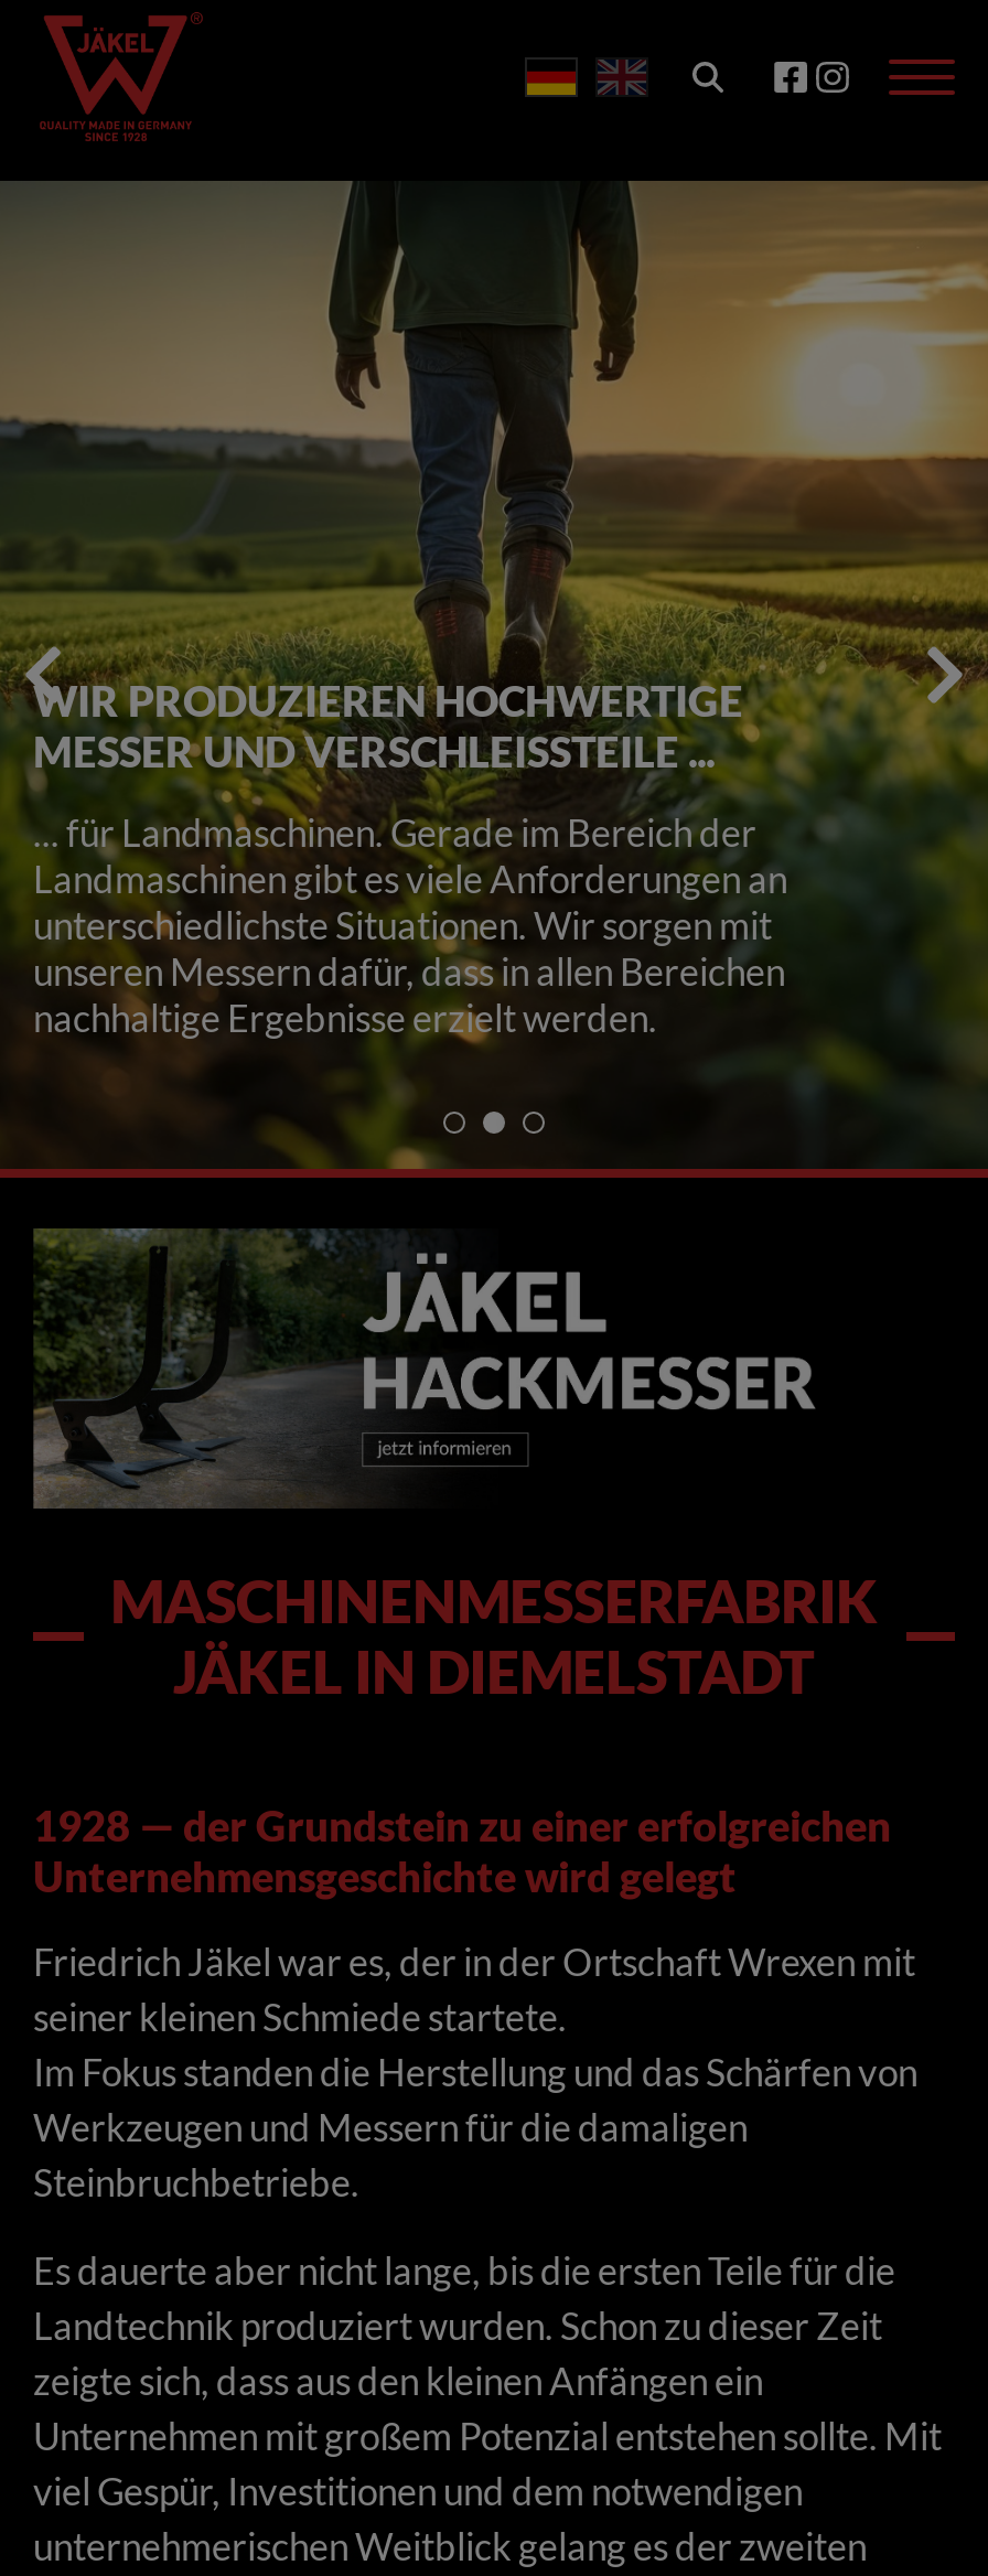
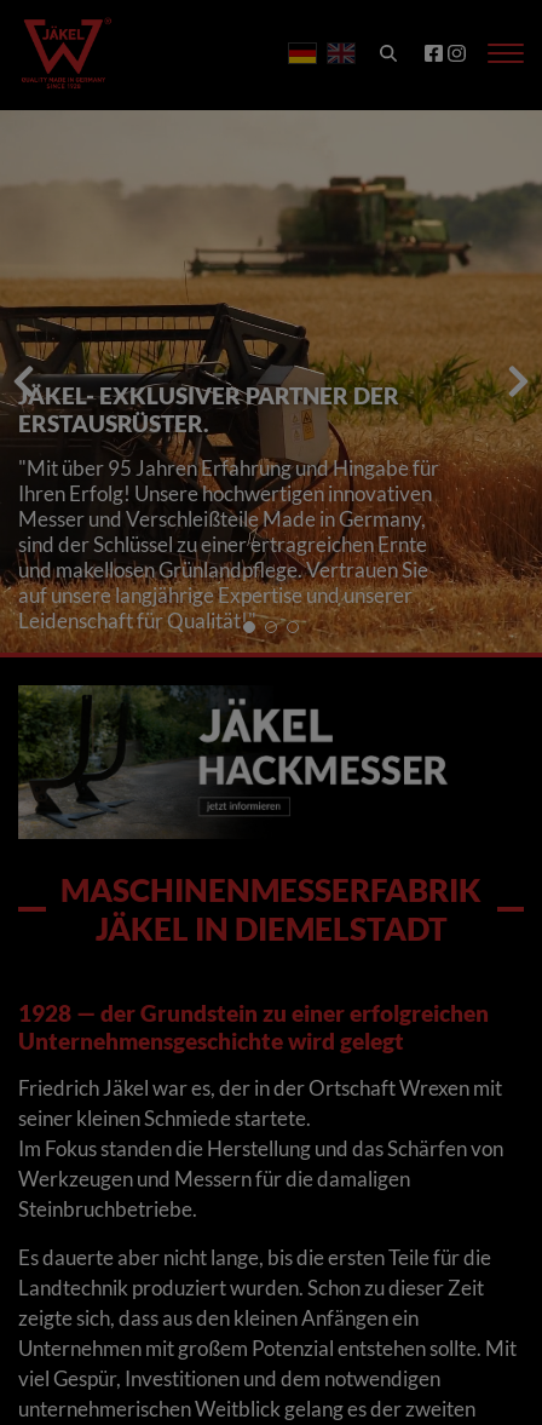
- [image]
- WIR PRODUZIEREN HOCHWERTIGE
- MESSER UND VERSCHLEISSTEILE ...
+ [image]
+ JÄKEL- EXKLUSIVER PARTNER DER
+ ERSTAUSRÜSTER.

- ... für Landmaschinen. Gerade im Bereich der
- Landmaschinen gibt es viele Anforderungen an
- unterschiedlichste Situationen. Wir sorgen mit
- unseren Messern dafür, dass in allen Bereichen
- nachhaltige Ergebnisse erzielt werden.
+ "Mit über 95 Jahren Erfahrung und Hingabe für
+ Ihren Erfolg! Unsere hochwertigen innovativen
+ Messer und Verschleißteile Made in Germany,
+ sind der Schlüssel zu einer ertragreichen Ernte
+ und makellosen Grünlandpflege. Vertrauen Sie
+ auf unsere langjährige Expertise und unserer
+ Leidenschaft für Qualität!"
